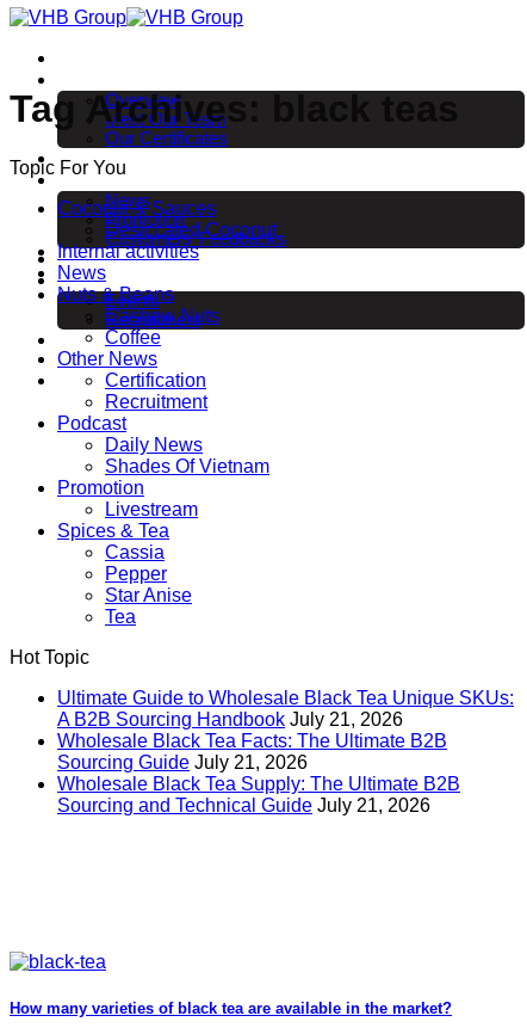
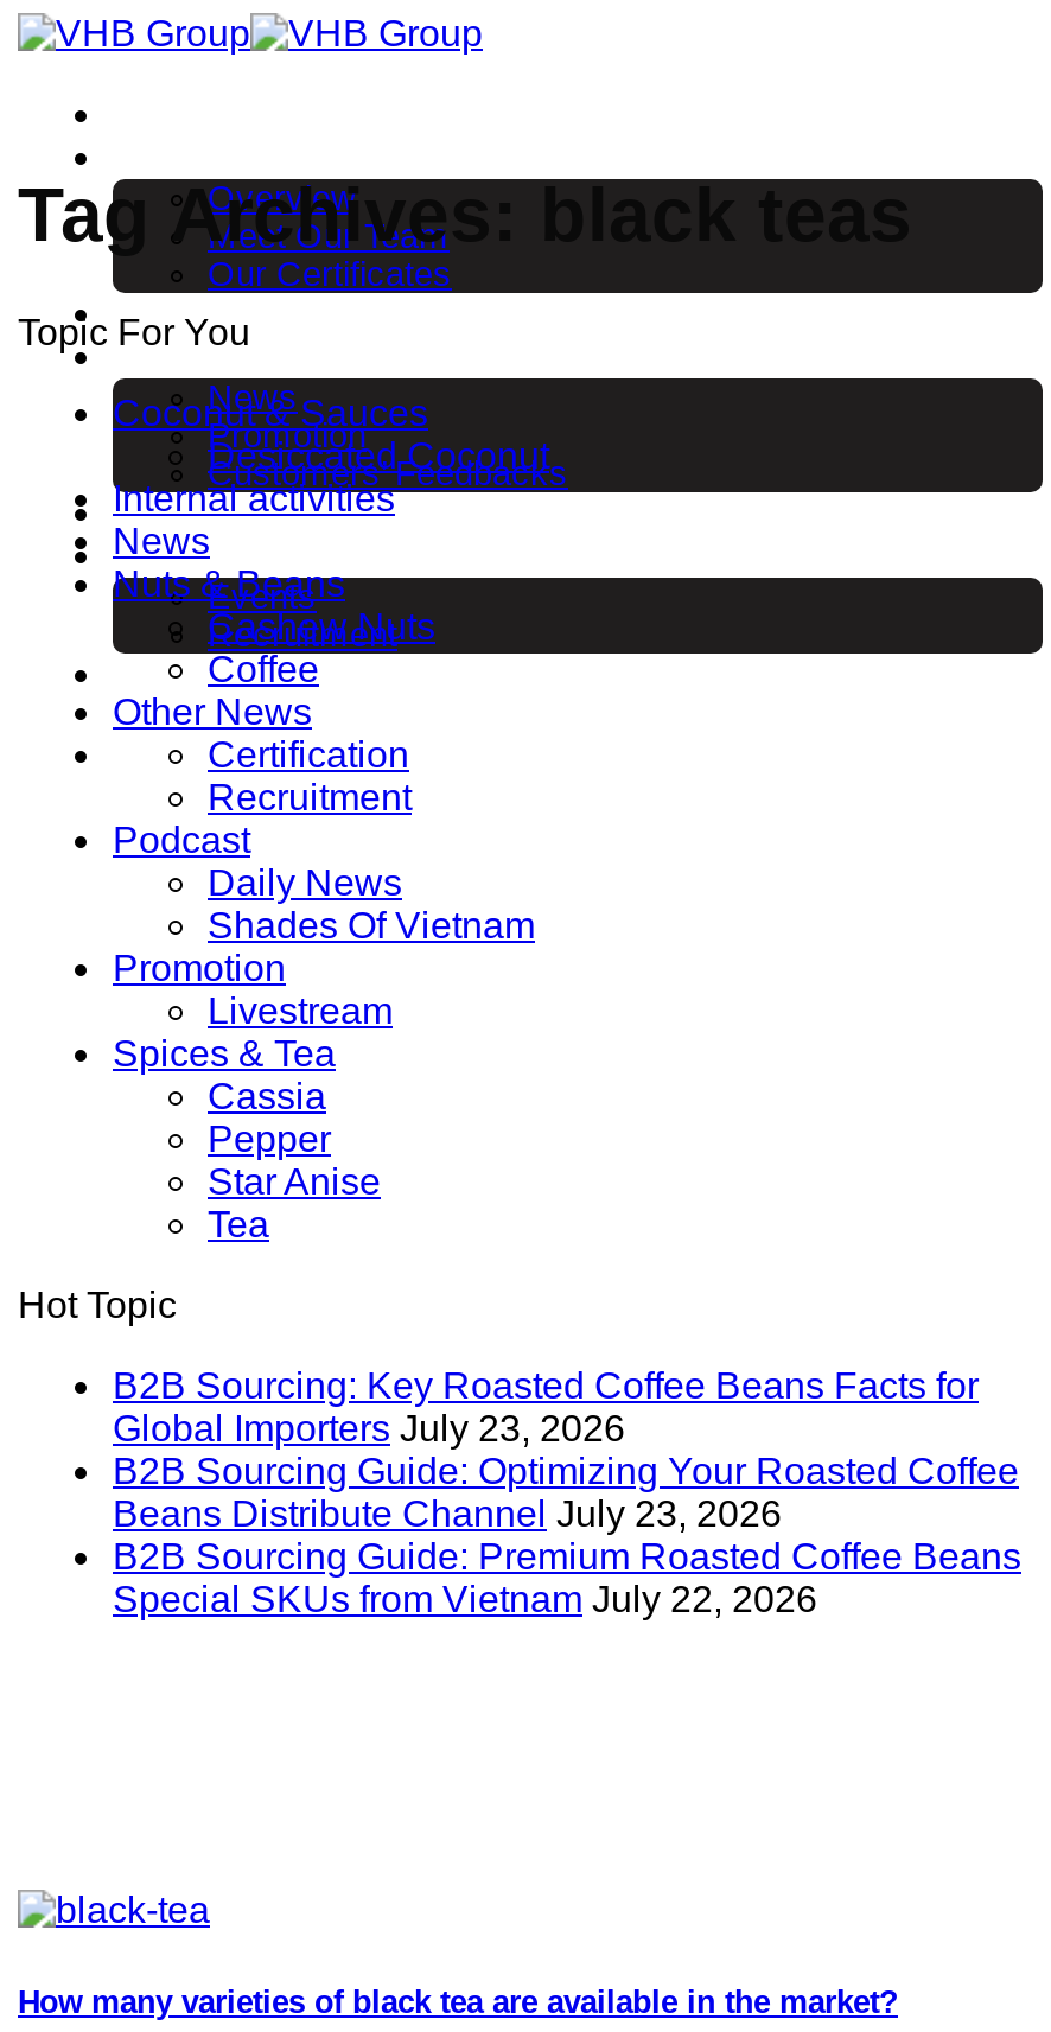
- Ultimate Guide to Wholesale Black Tea Unique SKUs:
- A B2B Sourcing Handbook July 21, 2026
- Wholesale Black Tea Facts: The Ultimate B2B
- Sourcing Guide July 21, 2026
- Wholesale Black Tea Supply: The Ultimate B2B
- Sourcing and Technical Guide July 21, 2026
+ B2B Sourcing: Key Roasted Coffee Beans Facts for
+ Global Importers July 23, 2026
+ B2B Sourcing Guide: Optimizing Your Roasted Coffee
+ Beans Distribute Channel July 23, 2026
+ B2B Sourcing Guide: Premium Roasted Coffee Beans
+ Special SKUs from Vietnam July 22, 2026
